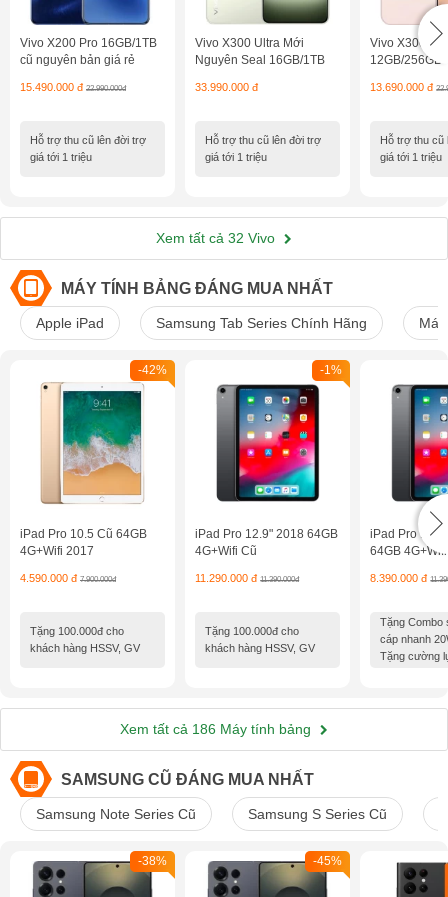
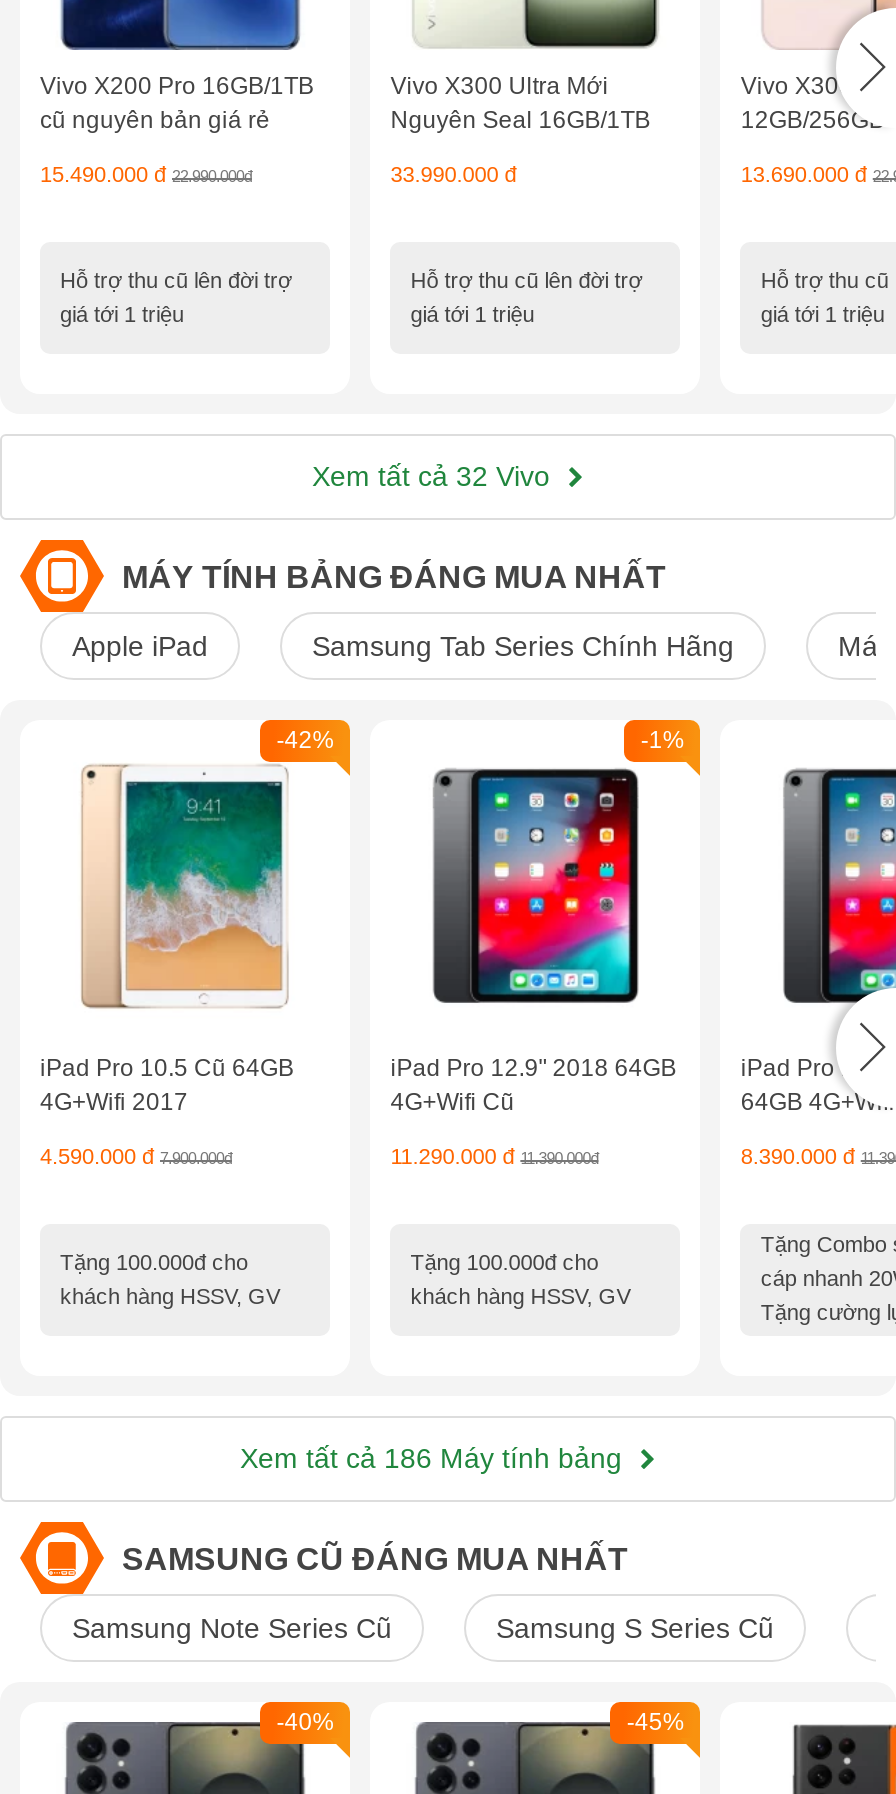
- -38%
+ -40%
